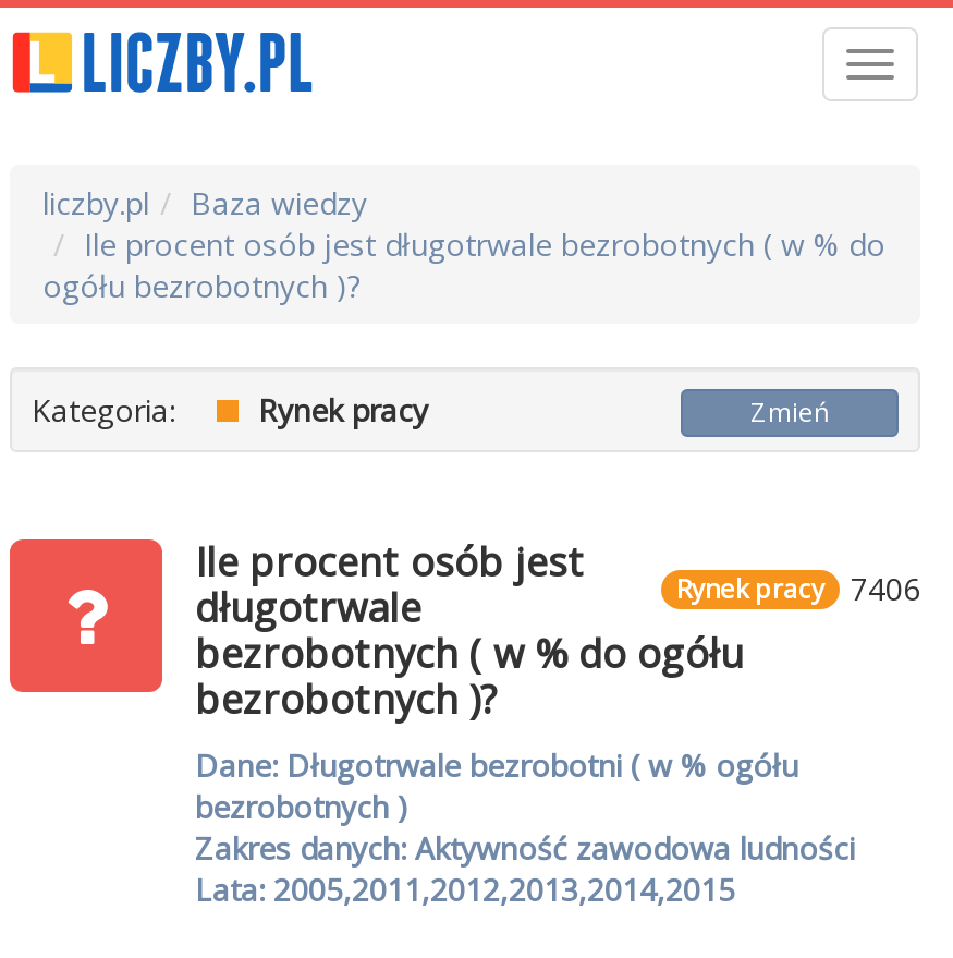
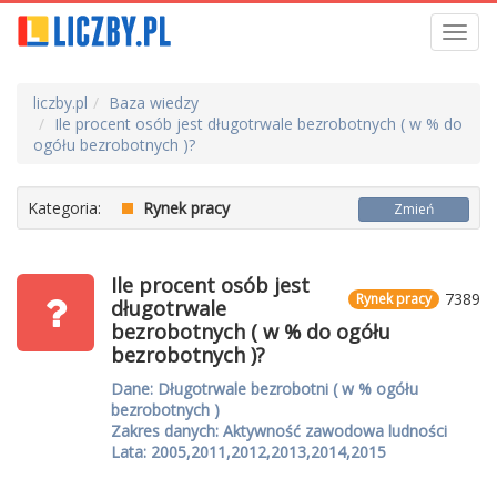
- Rynek pracy 7406
+ Rynek pracy 7389
